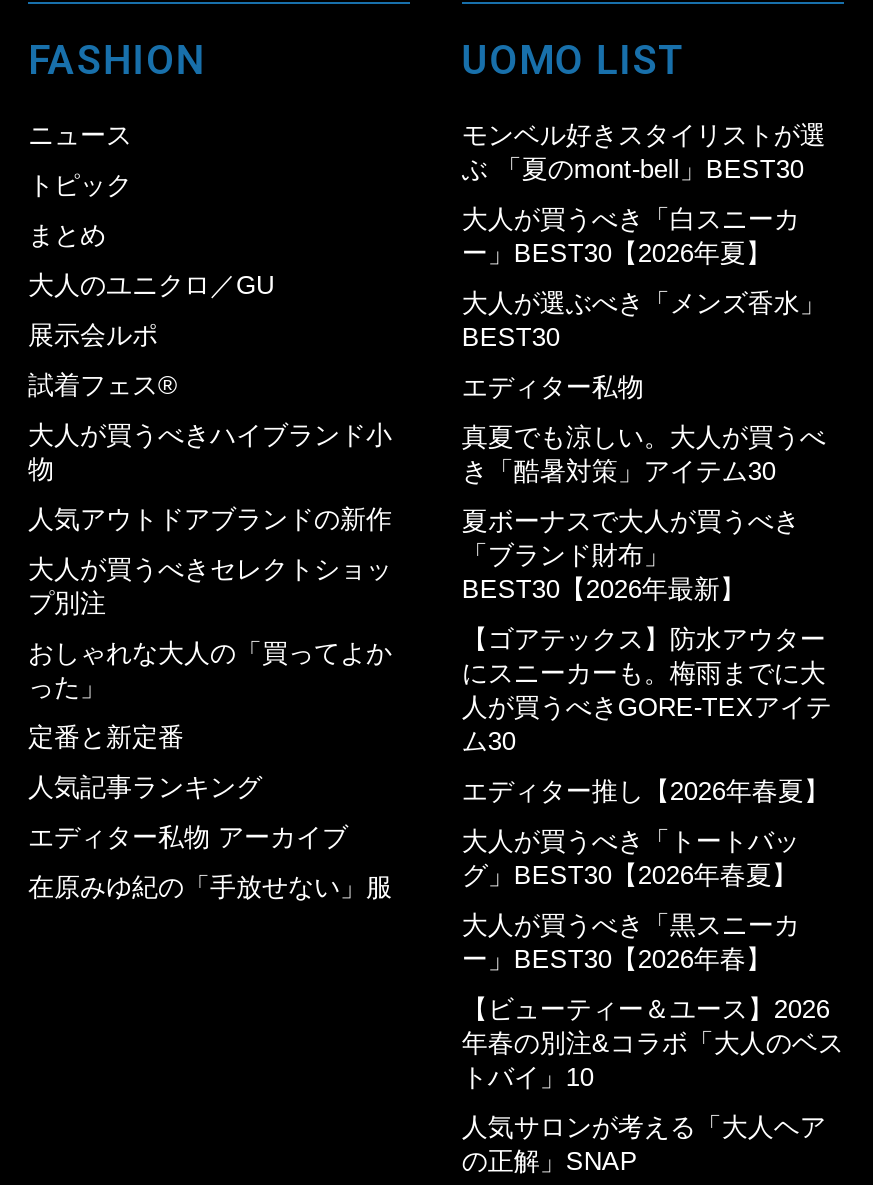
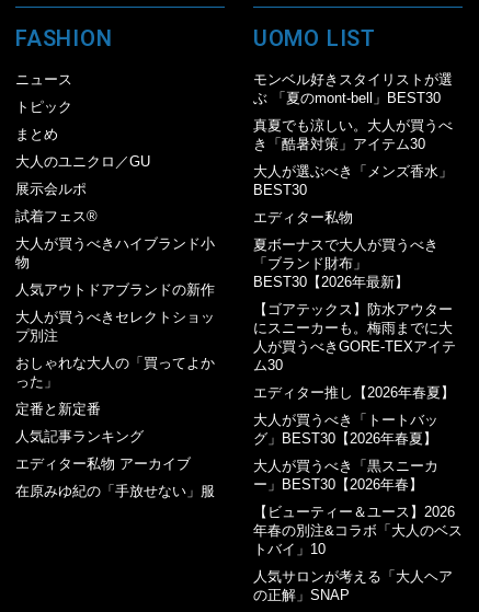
- 大人が買うべき「白スニーカ
- ー」BEST30【2026年夏】

moved up: 真夏でも涼しい。大人が買うべ | き「酷暑対策」アイテム30
